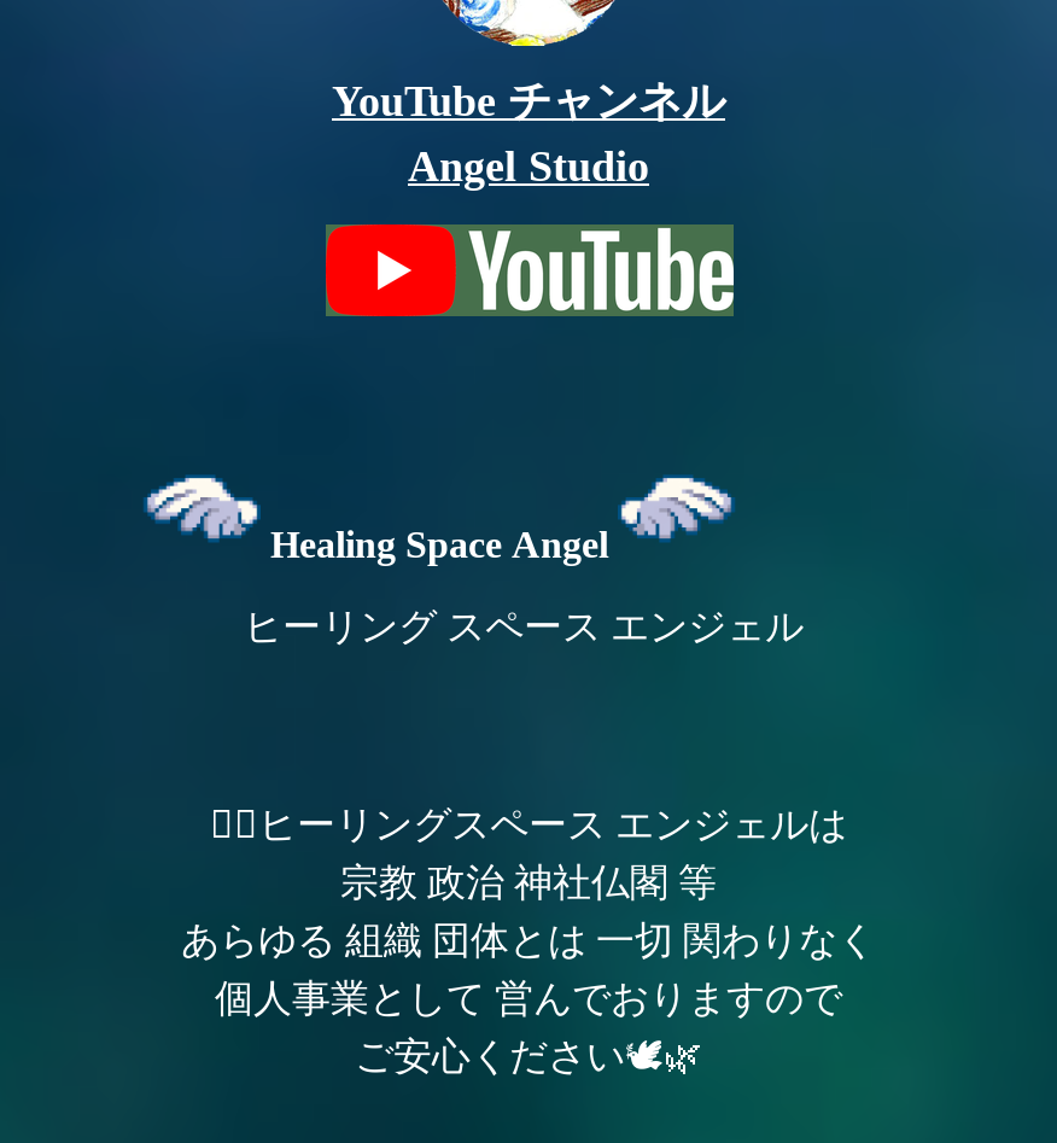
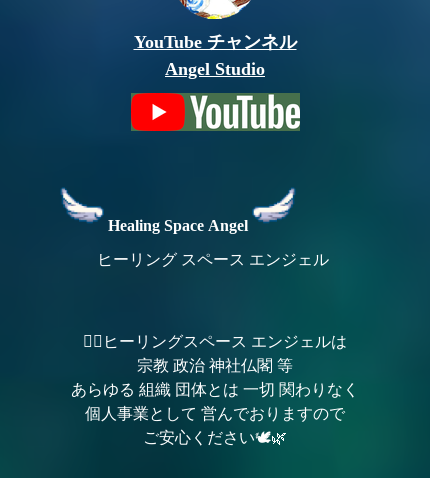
- [image]
+ [image]

- [image]
+ [image]
